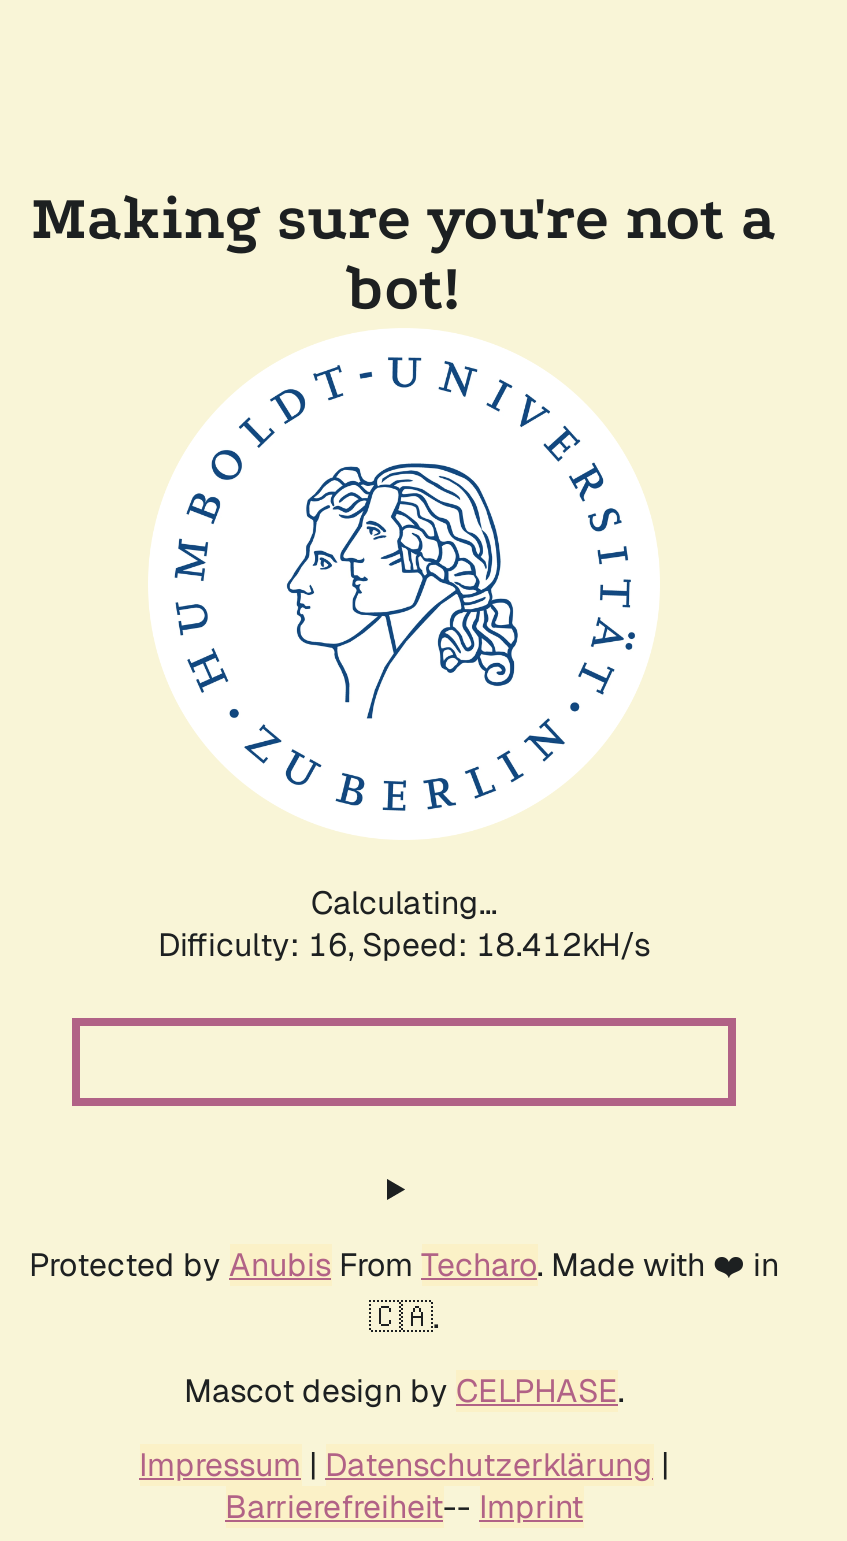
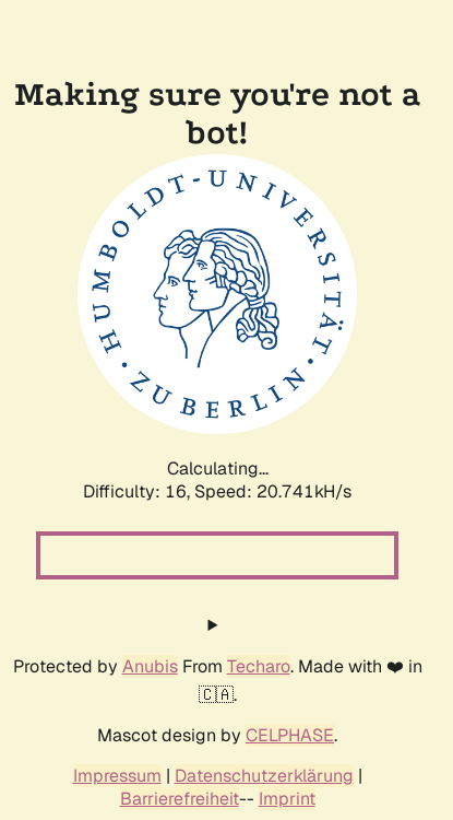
- Difficulty: 16, Speed: 18.412kH/s
+ Difficulty: 16, Speed: 20.741kH/s
